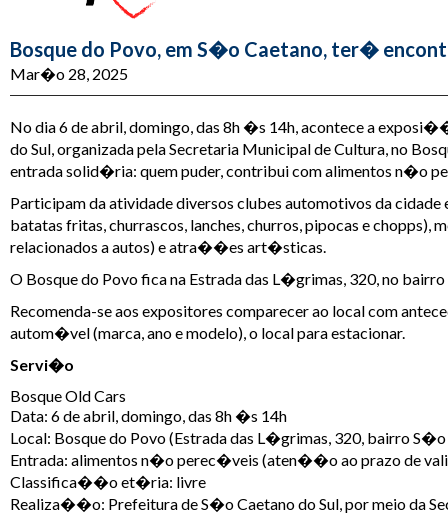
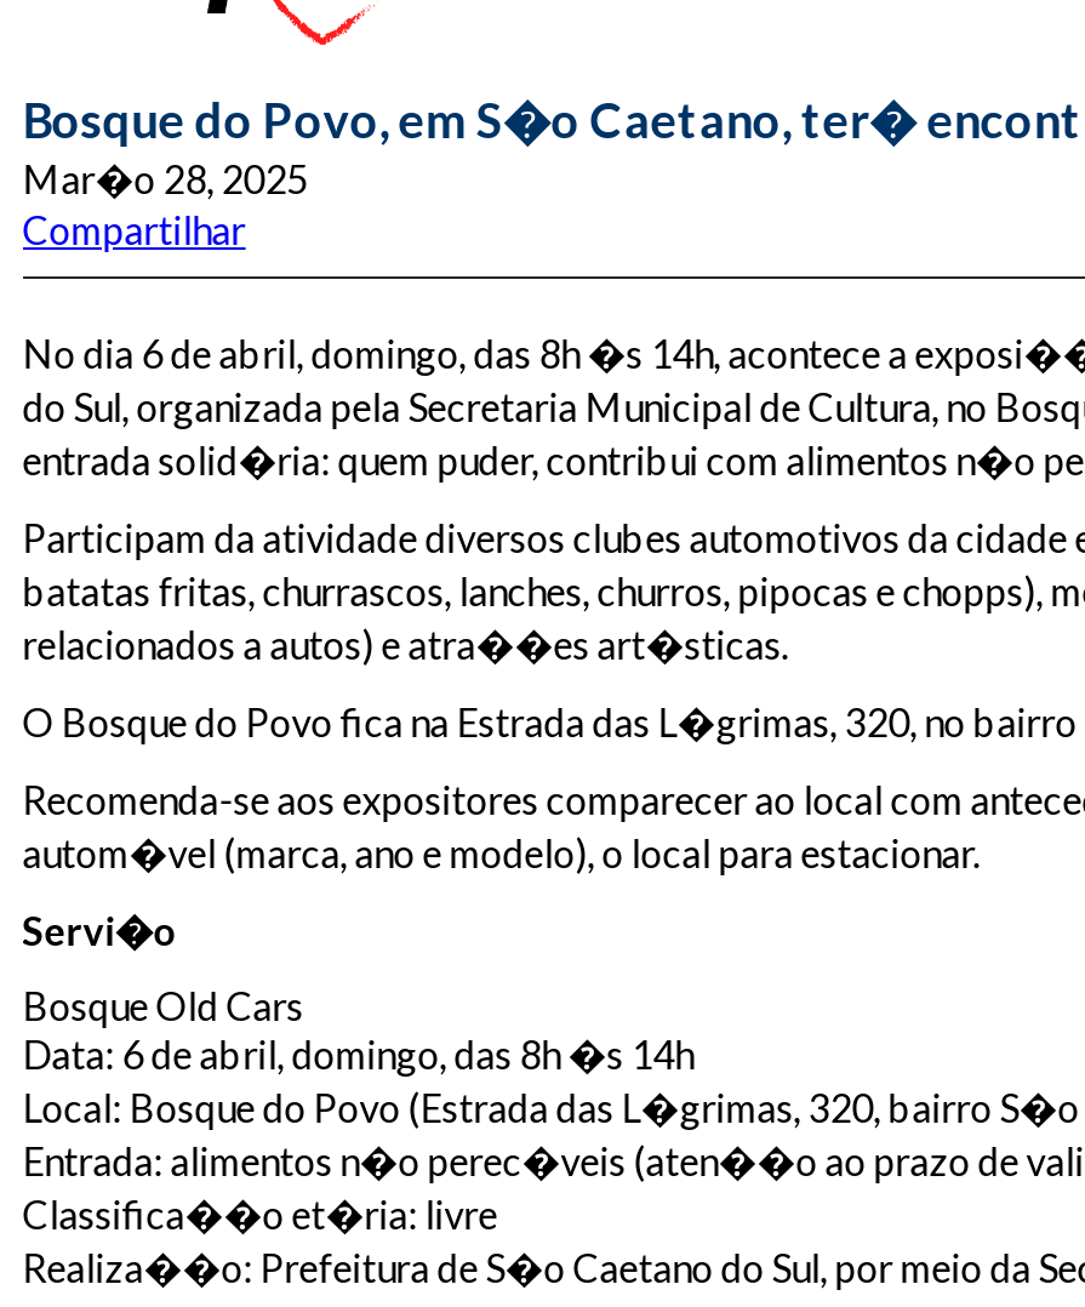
+ Compartilhar
